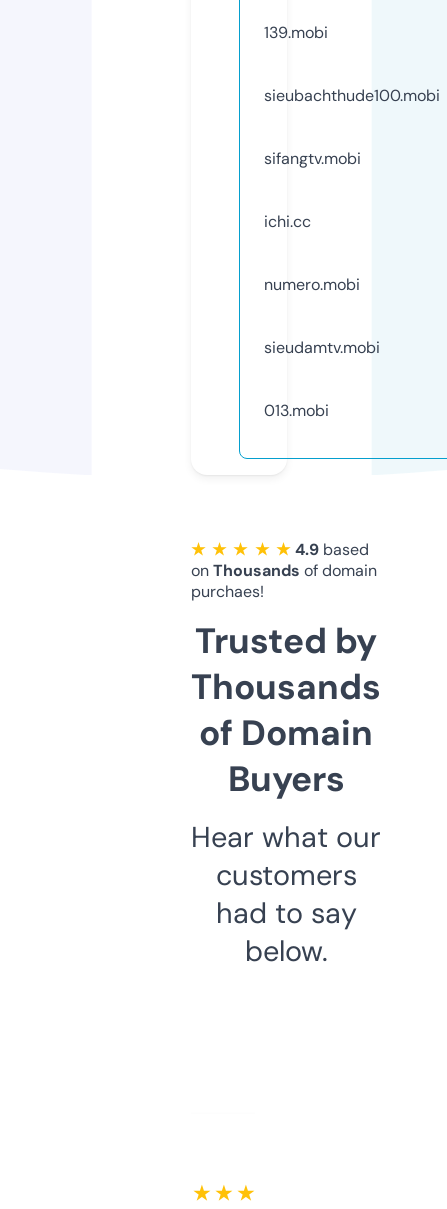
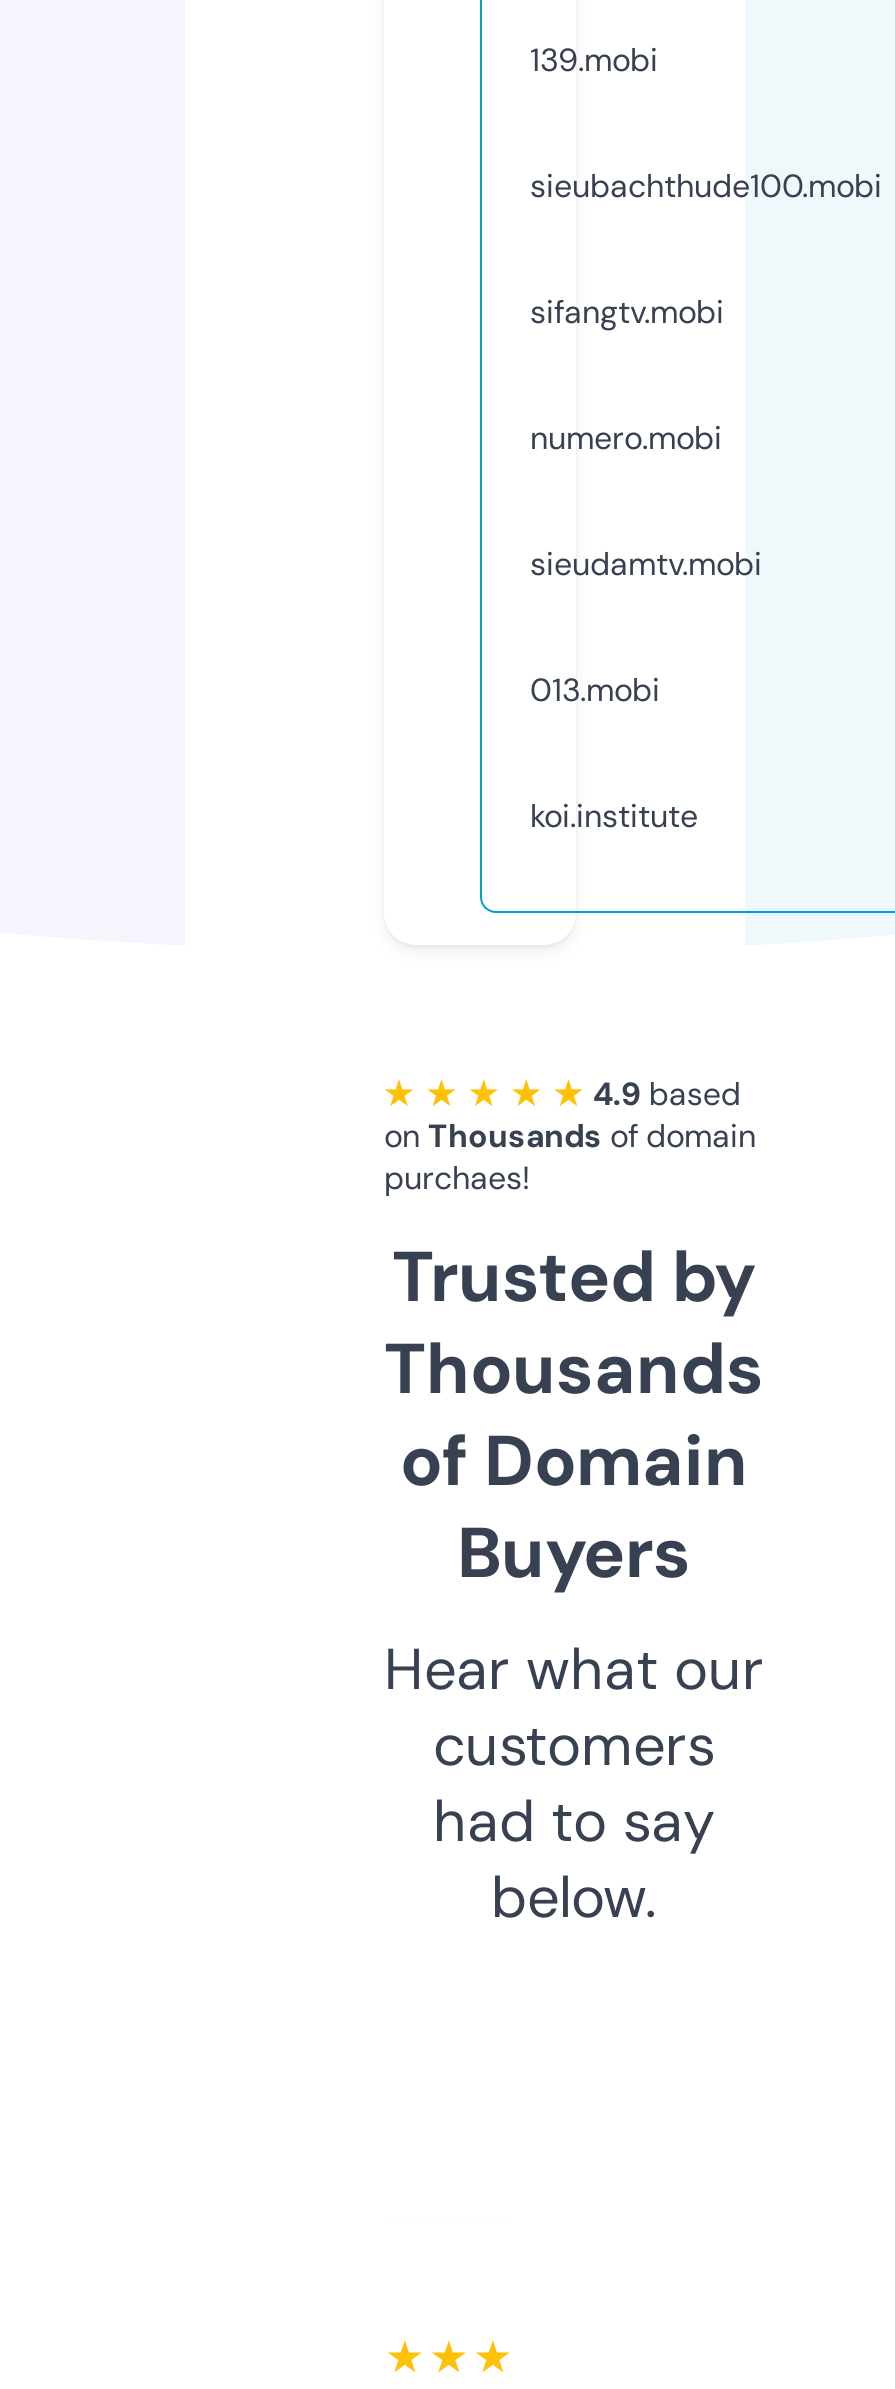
- ichi.cc

moved up: numero.mobi | sieudamtv.mobi | 013.mobi

+ koi.institute
